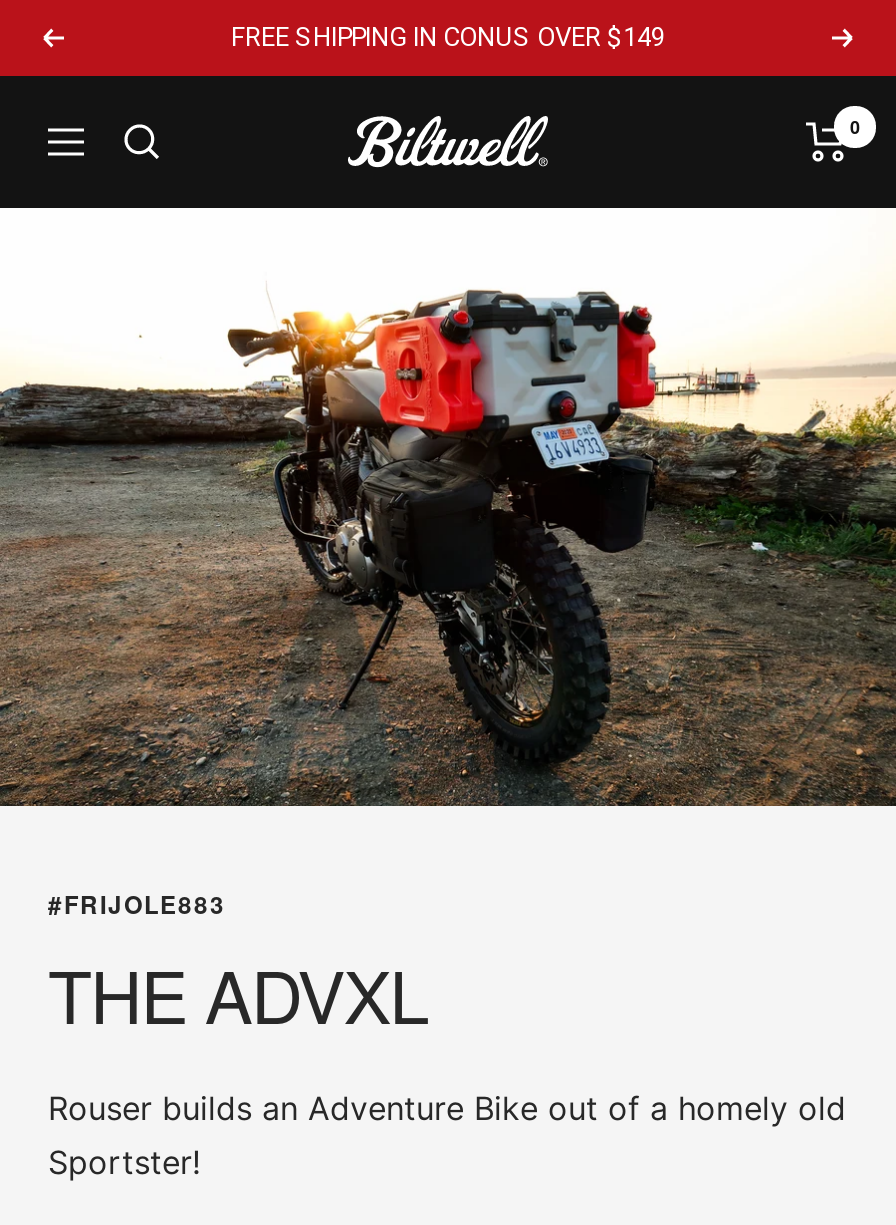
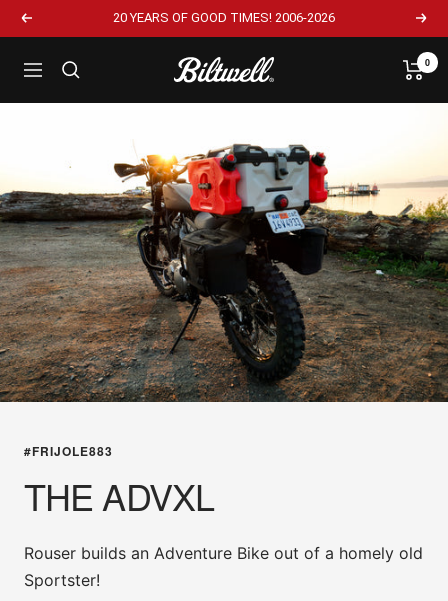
- FREE SHIPPING IN CONUS OVER $149
+ 20 YEARS OF GOOD TIMES! 2006-2026
